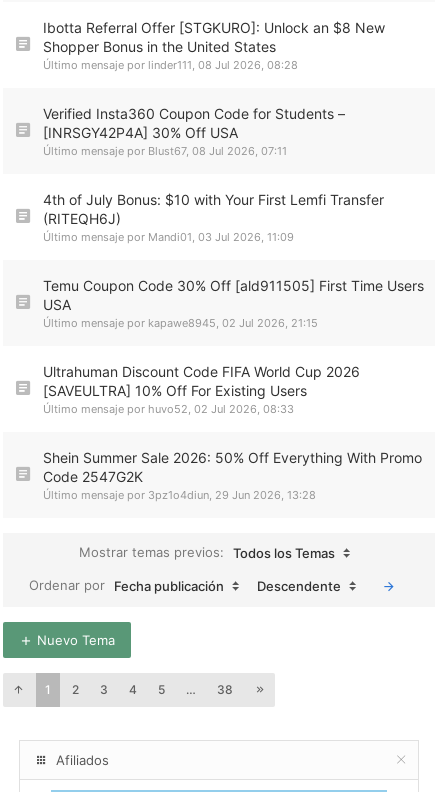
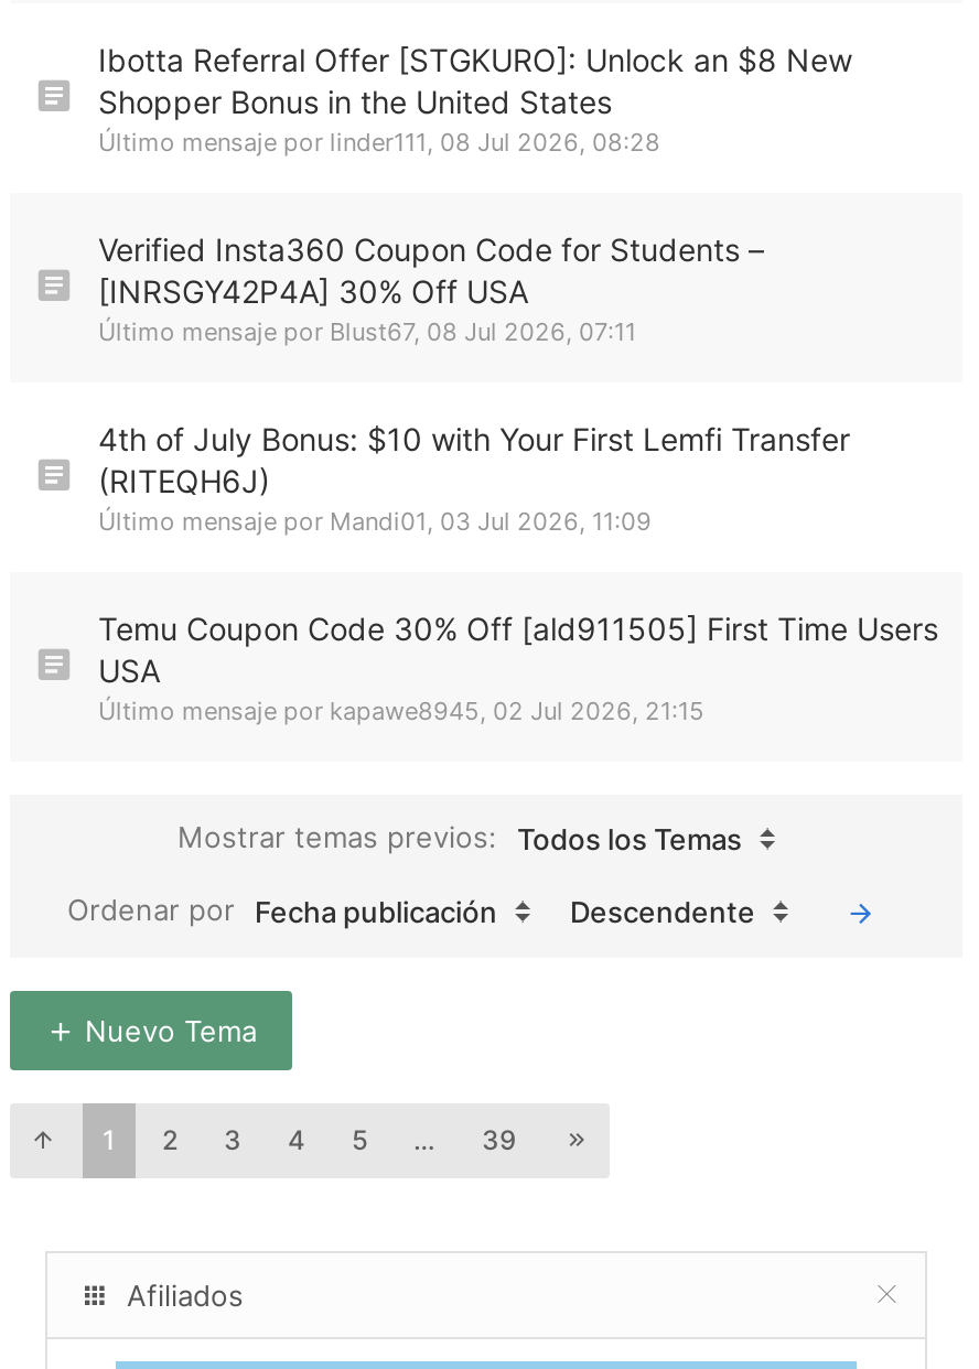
- Ultrahuman Discount Code FIFA World Cup 2026
- [SAVEULTRA] 10% Off For Existing Users
- Último mensaje por huvo52, 02 Jul 2026, 08:33
- Shein Summer Sale 2026: 50% Off Everything With Promo
- Code 2547G2K
- Último mensaje por 3pz1o4diun, 29 Jun 2026, 13:28

- 38
+ 39
